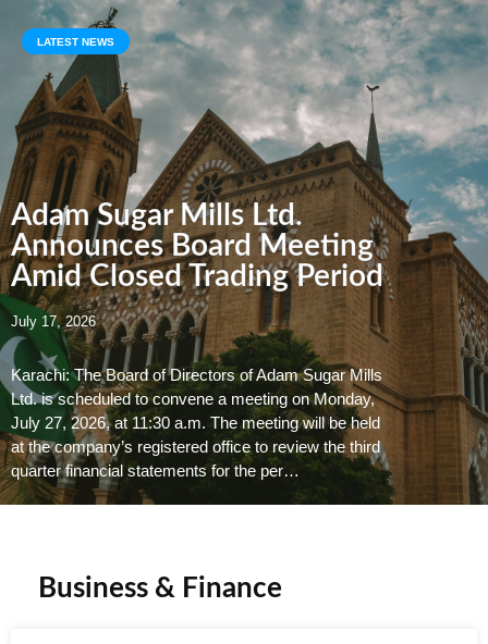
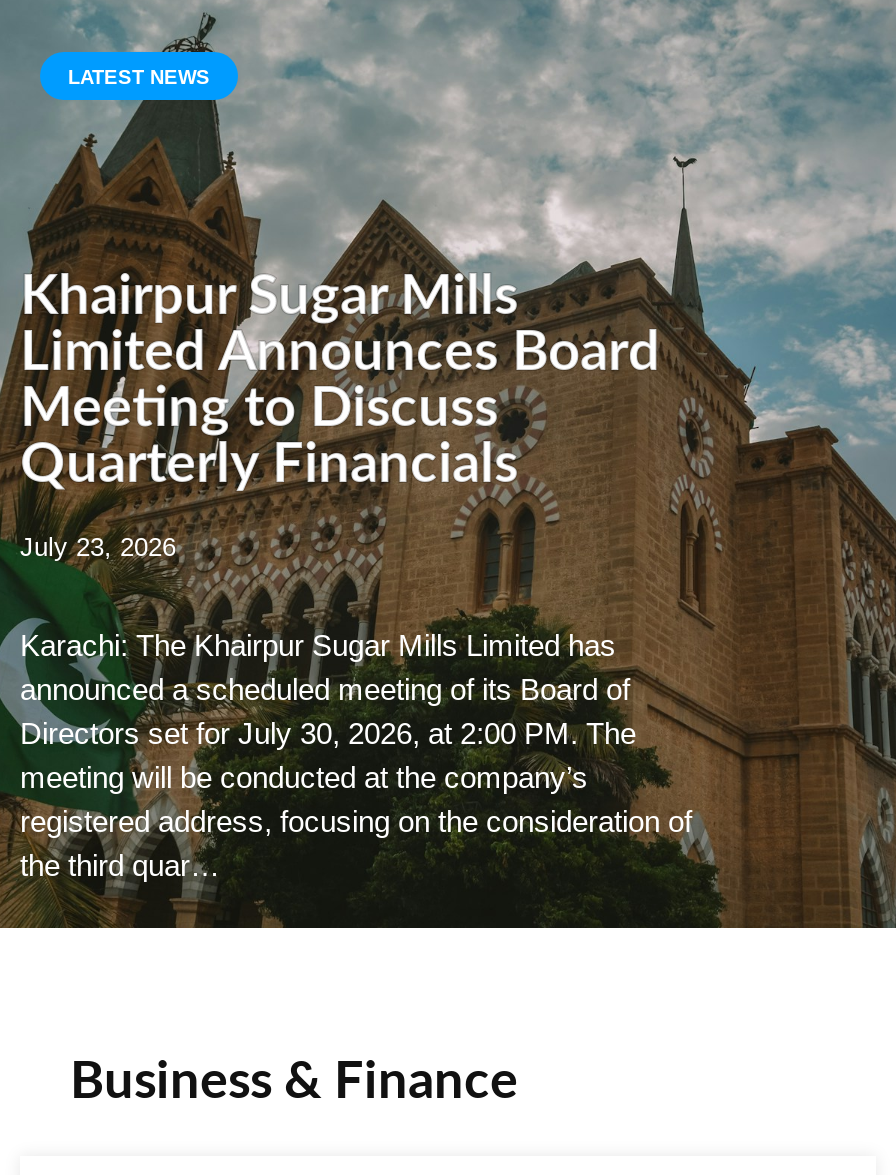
- Adam Sugar Mills Ltd.
- Announces Board Meeting
- Amid Closed Trading Period
+ Khairpur Sugar Mills
+ Limited Announces Board
+ Meeting to Discuss
+ Quarterly Financials

- July 17, 2026
+ July 23, 2026

- Karachi: The Board of Directors of Adam Sugar Mills
- Ltd. is scheduled to convene a meeting on Monday,
- July 27, 2026, at 11:30 a.m. The meeting will be held
- at the company’s registered office to review the third
- quarter financial statements for the per…
+ Karachi: The Khairpur Sugar Mills Limited has
+ announced a scheduled meeting of its Board of
+ Directors set for July 30, 2026, at 2:00 PM. The
+ meeting will be conducted at the company’s
+ registered address, focusing on the consideration of
+ the third quar…
